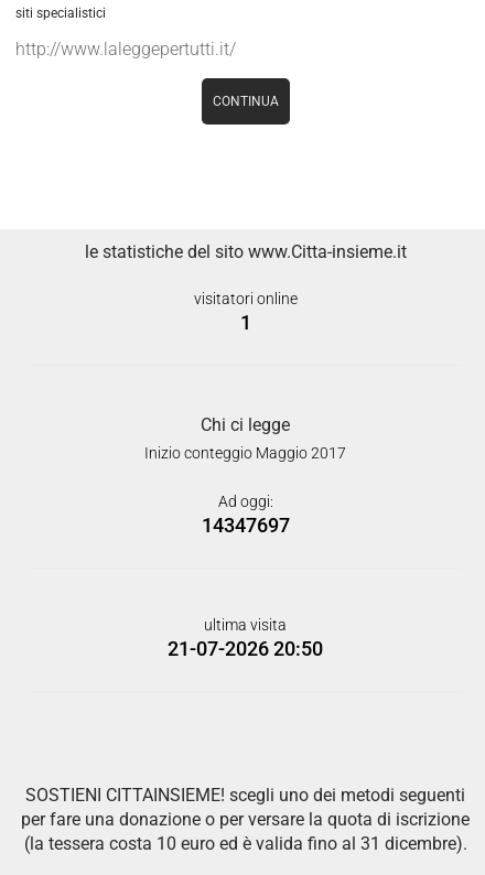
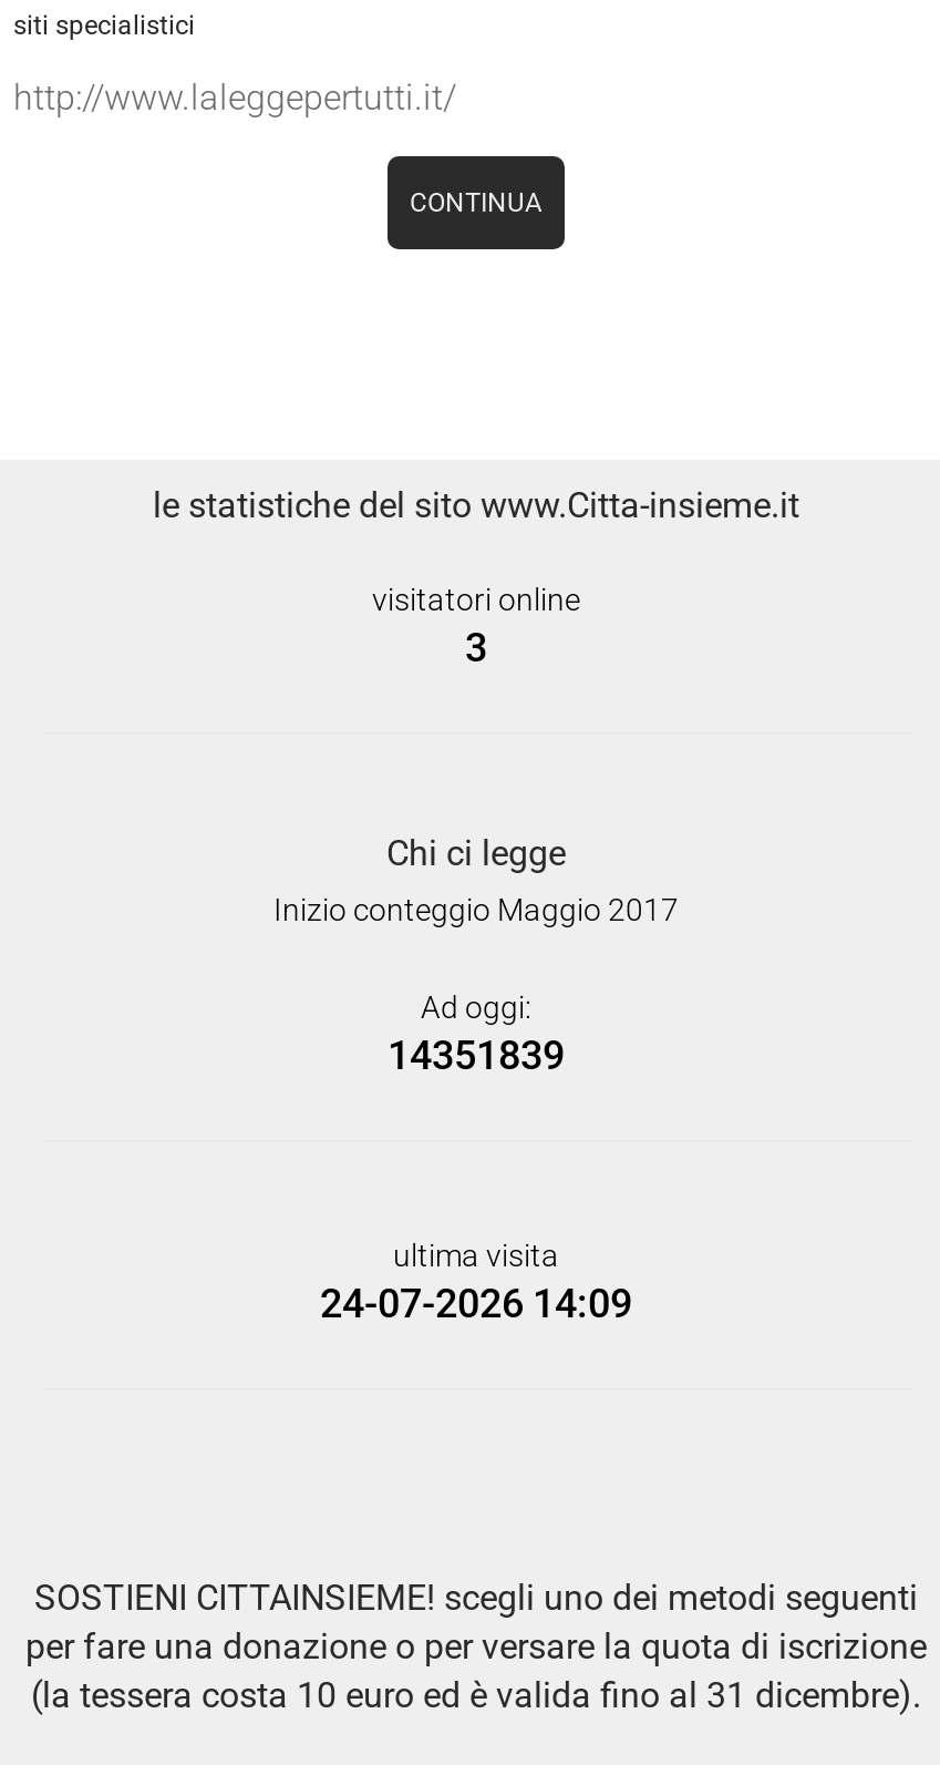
- 1
+ 3

- 14347697
+ 14351839

- 21-07-2026 20:50
+ 24-07-2026 14:09
